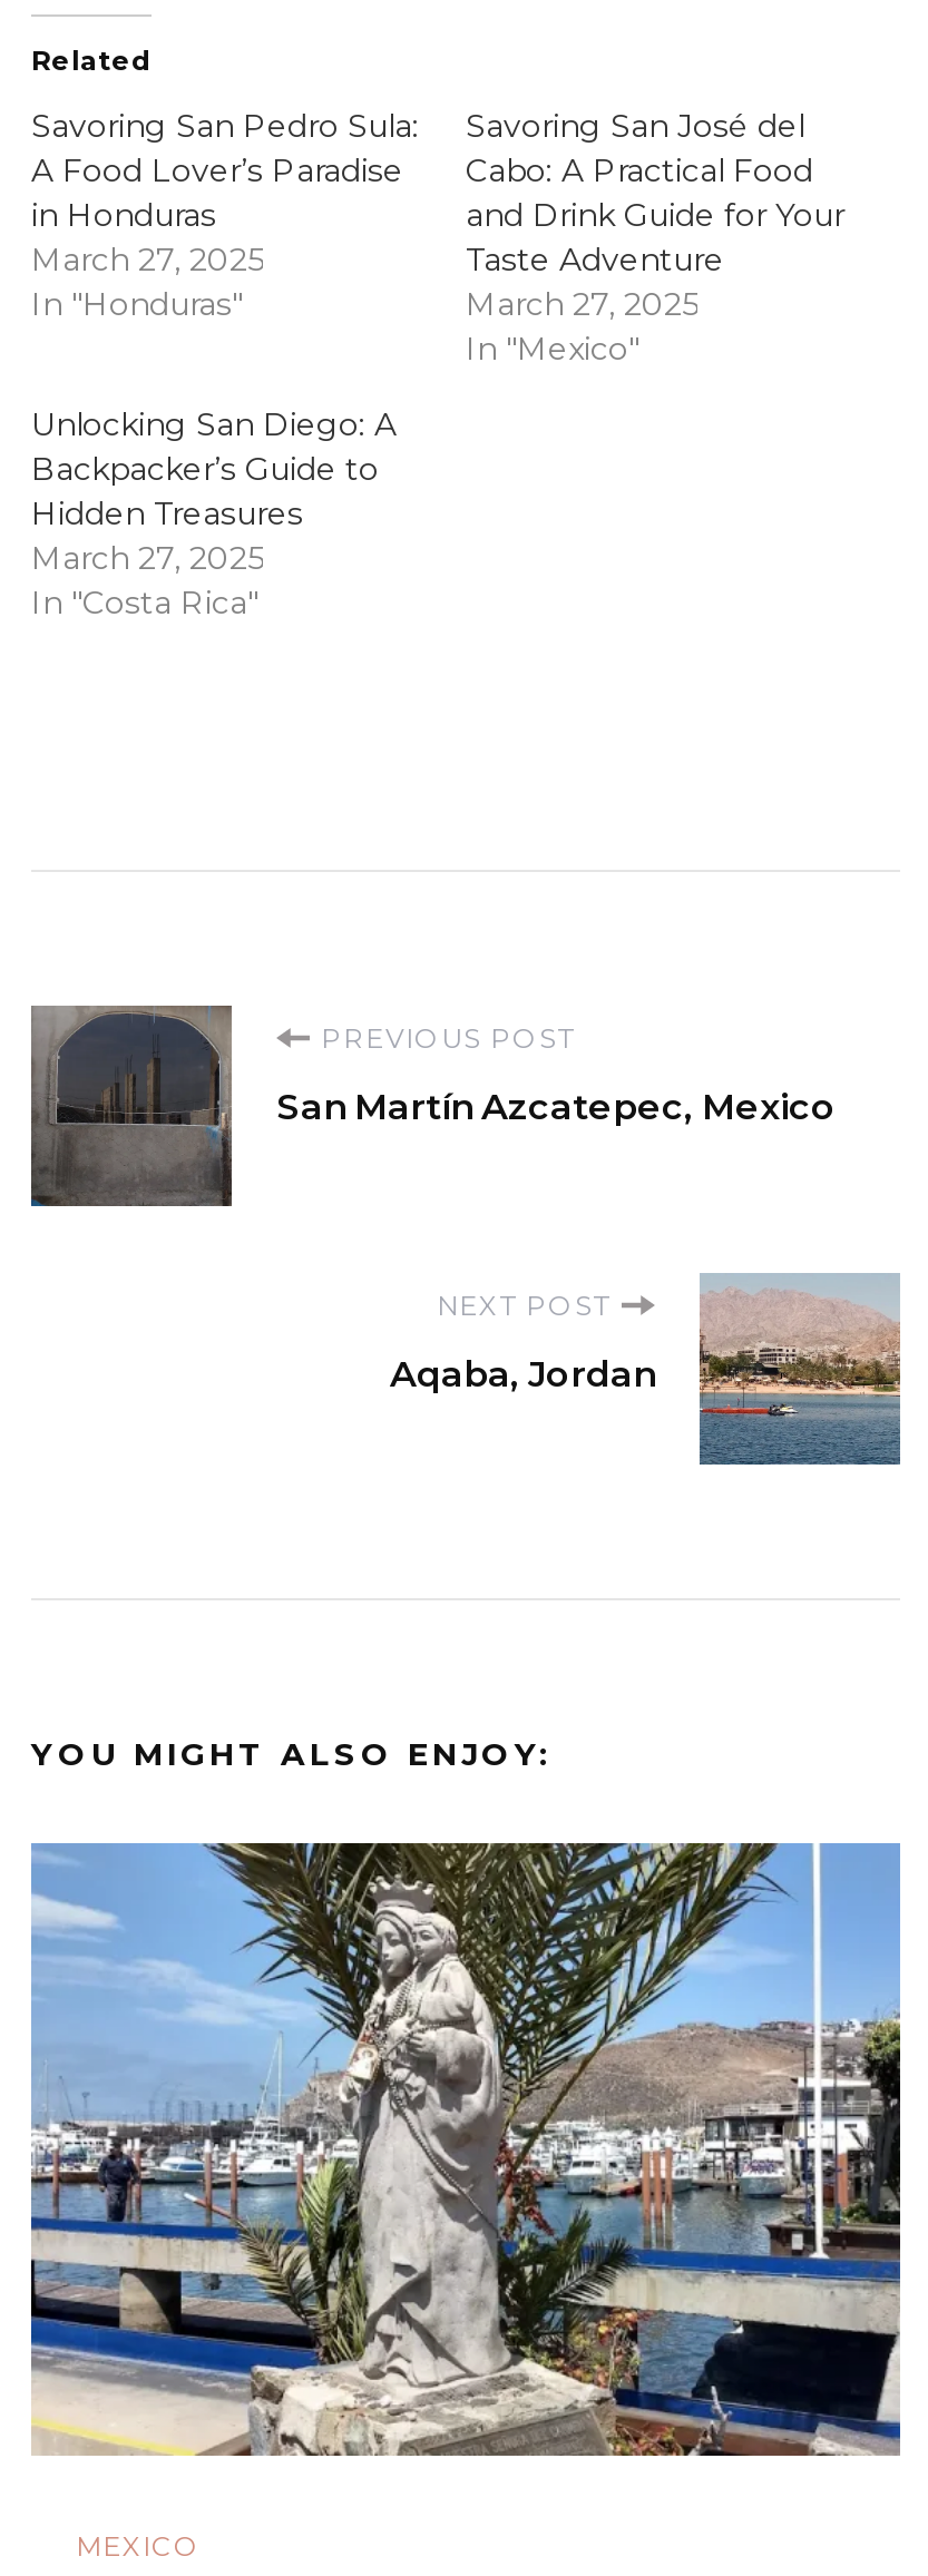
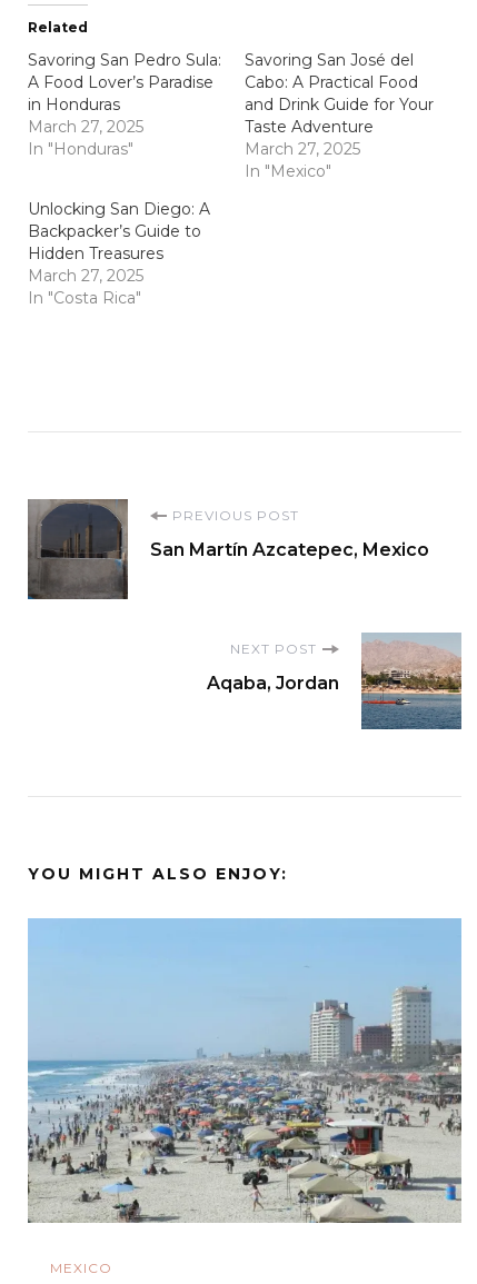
- [image]
+ [image]
